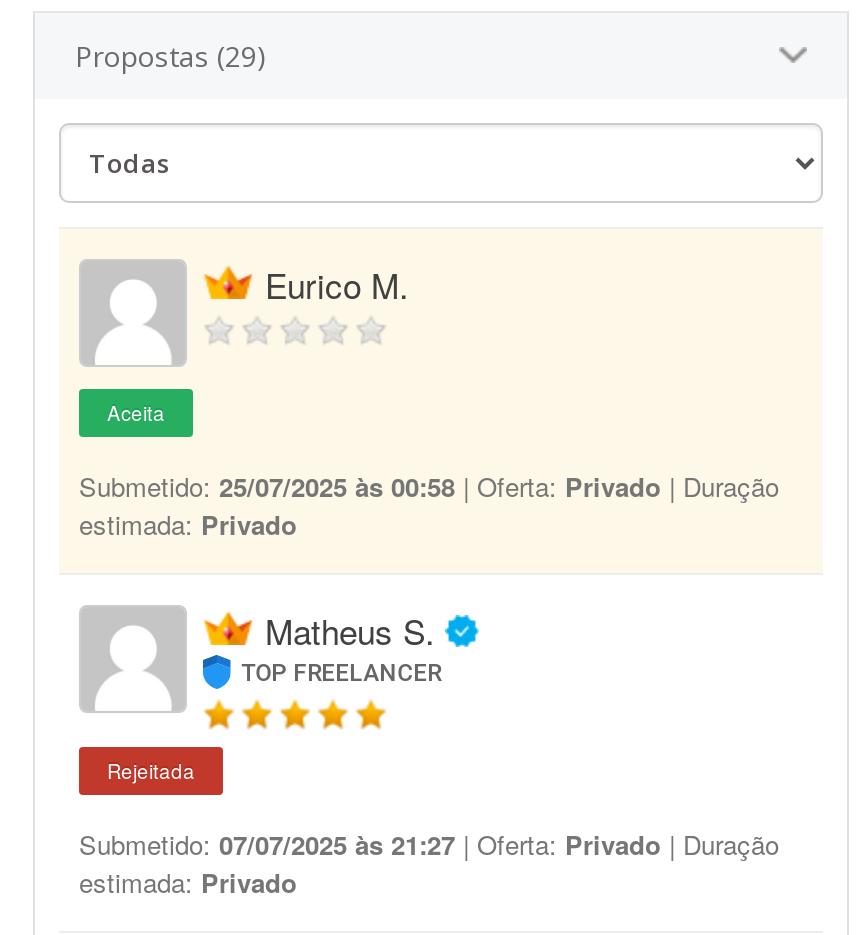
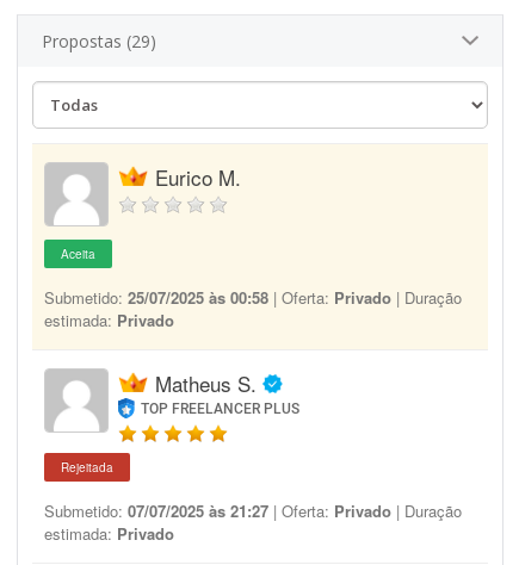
- TOP FREELANCER
+ TOP FREELANCER PLUS
